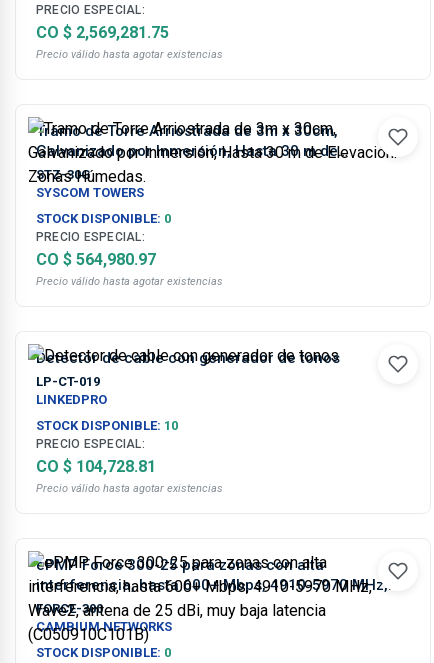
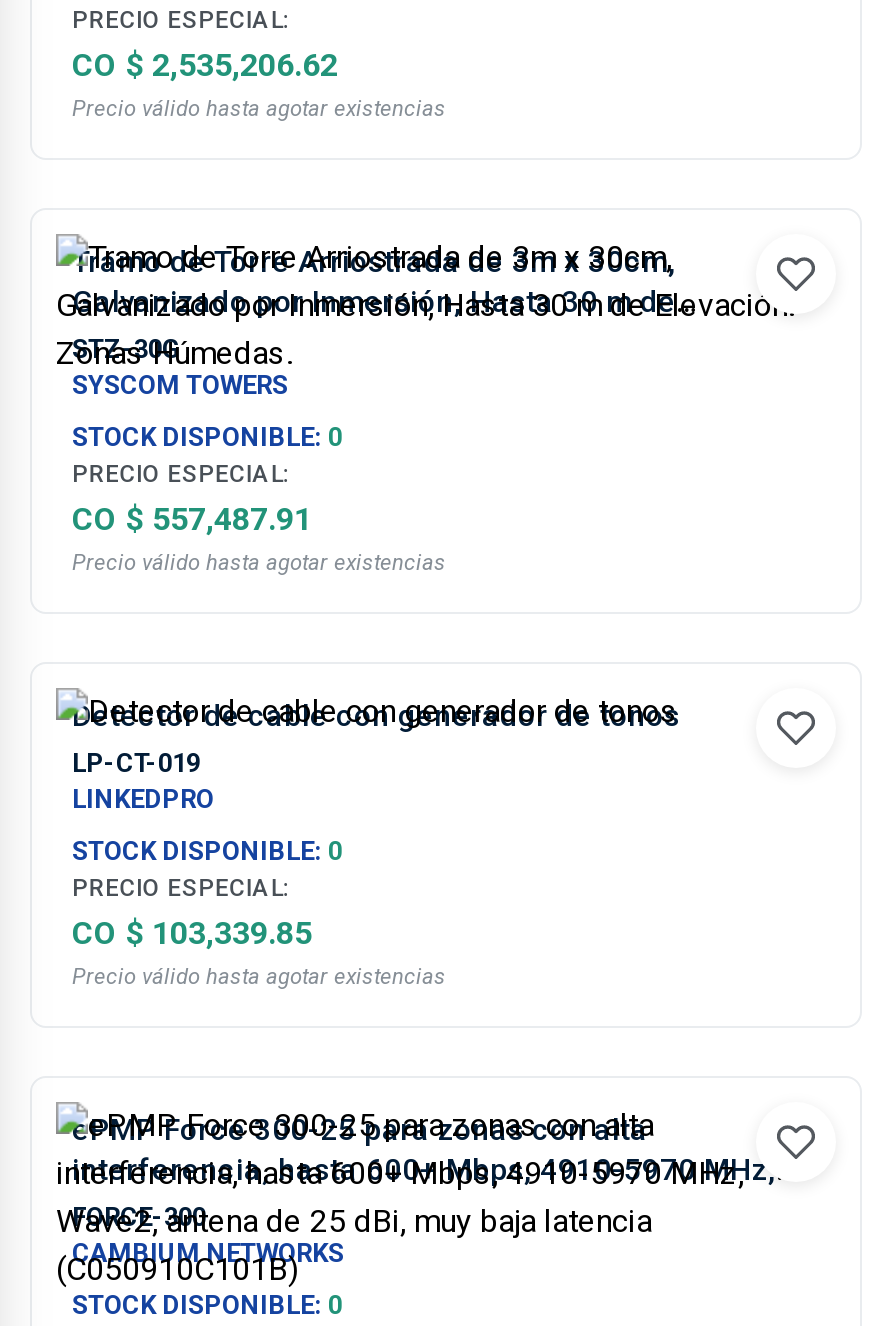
- CO $ 2,569,281.75
+ CO $ 2,535,206.62

- CO $ 564,980.97
+ CO $ 557,487.91

- STOCK DISPONIBLE: 10
+ STOCK DISPONIBLE: 0

- CO $ 104,728.81
+ CO $ 103,339.85
